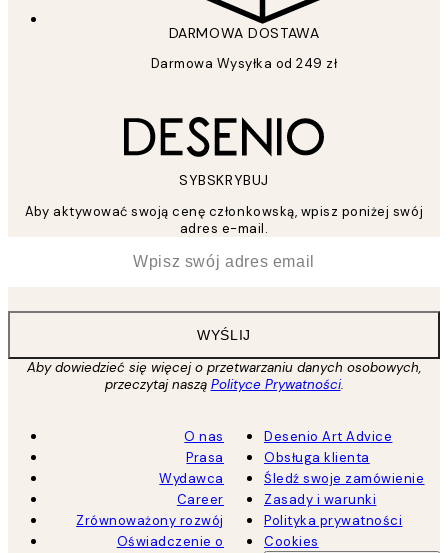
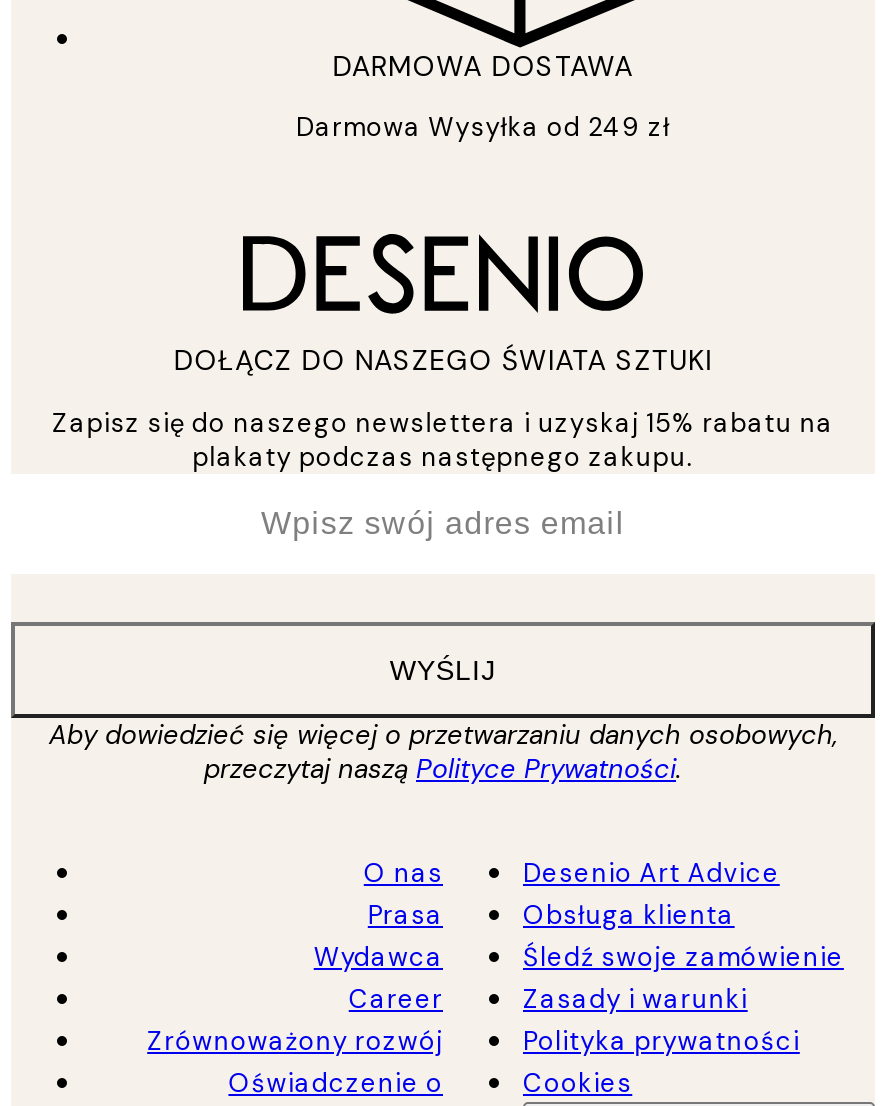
- SYBSKRYBUJ
+ DOŁĄCZ DO NASZEGO ŚWIATA SZTUKI

- Aby aktywować swoją cenę członkowską, wpisz poniżej swój
- adres e-mail.
+ Zapisz się do naszego newslettera i uzyskaj 15% rabatu na
+ plakaty podczas następnego zakupu.
